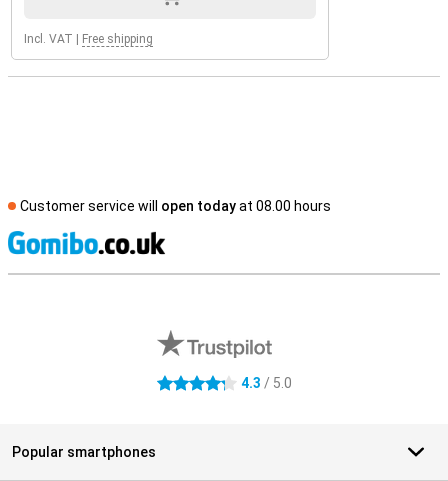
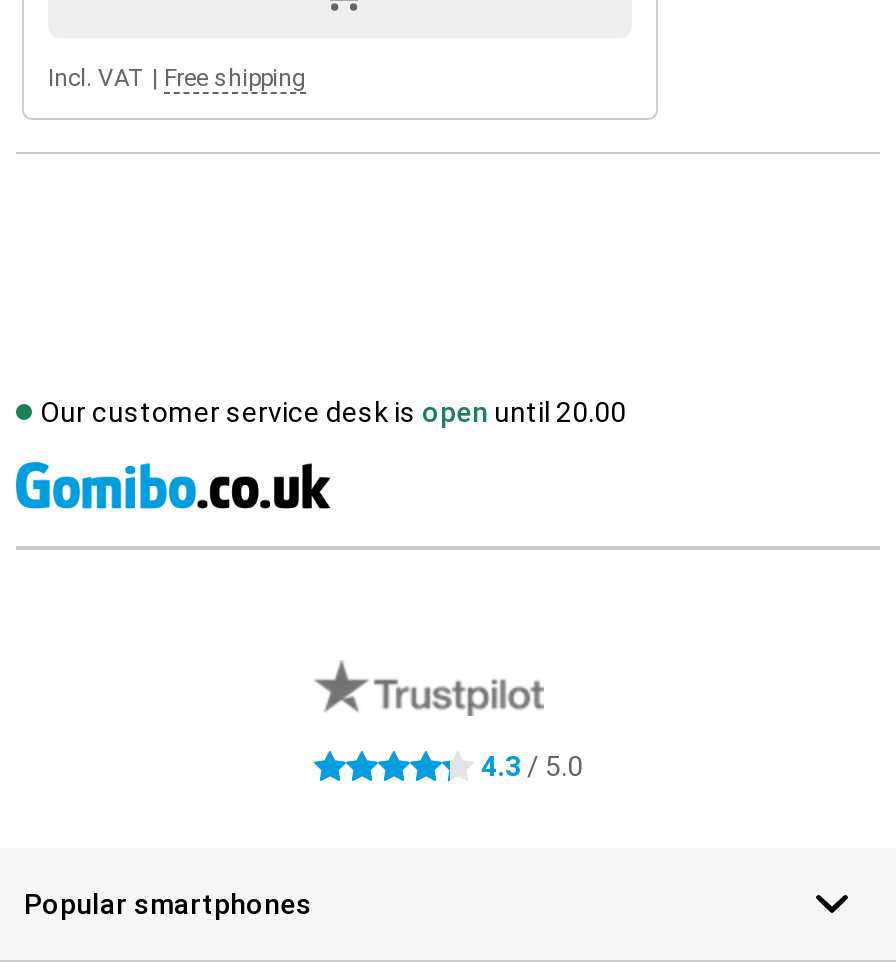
- Customer service will open today at 08.00 hours
+ Our customer service desk is open until 20.00
